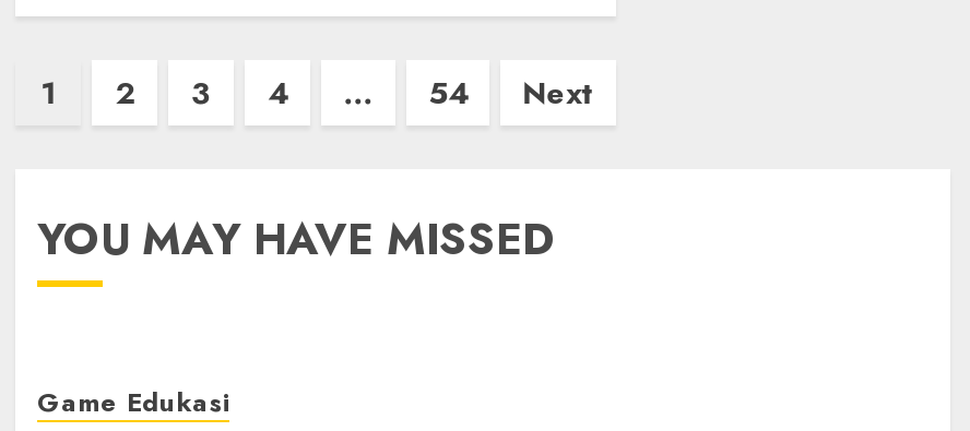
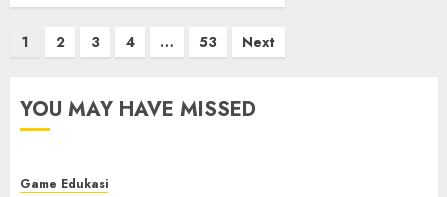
- 54
+ 53
